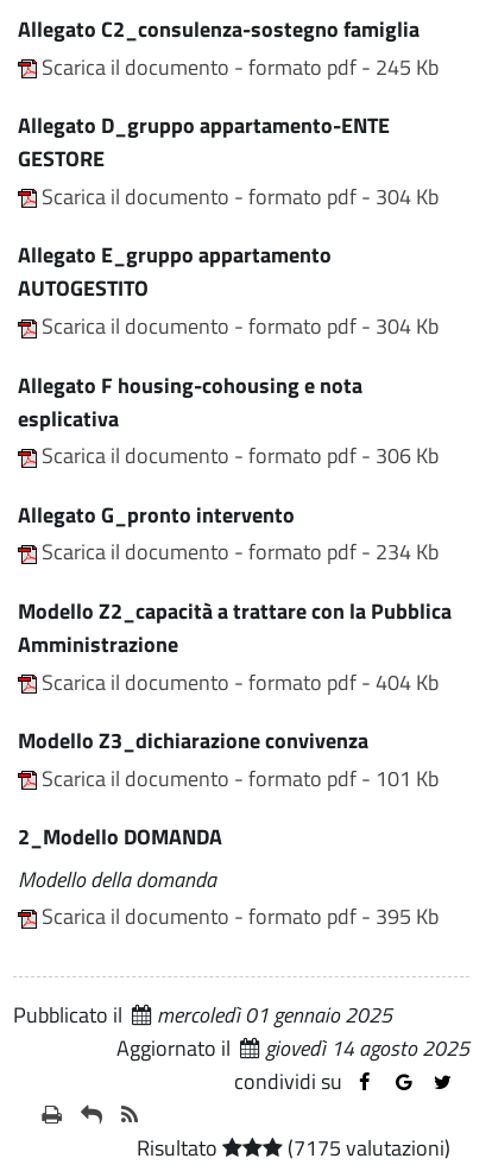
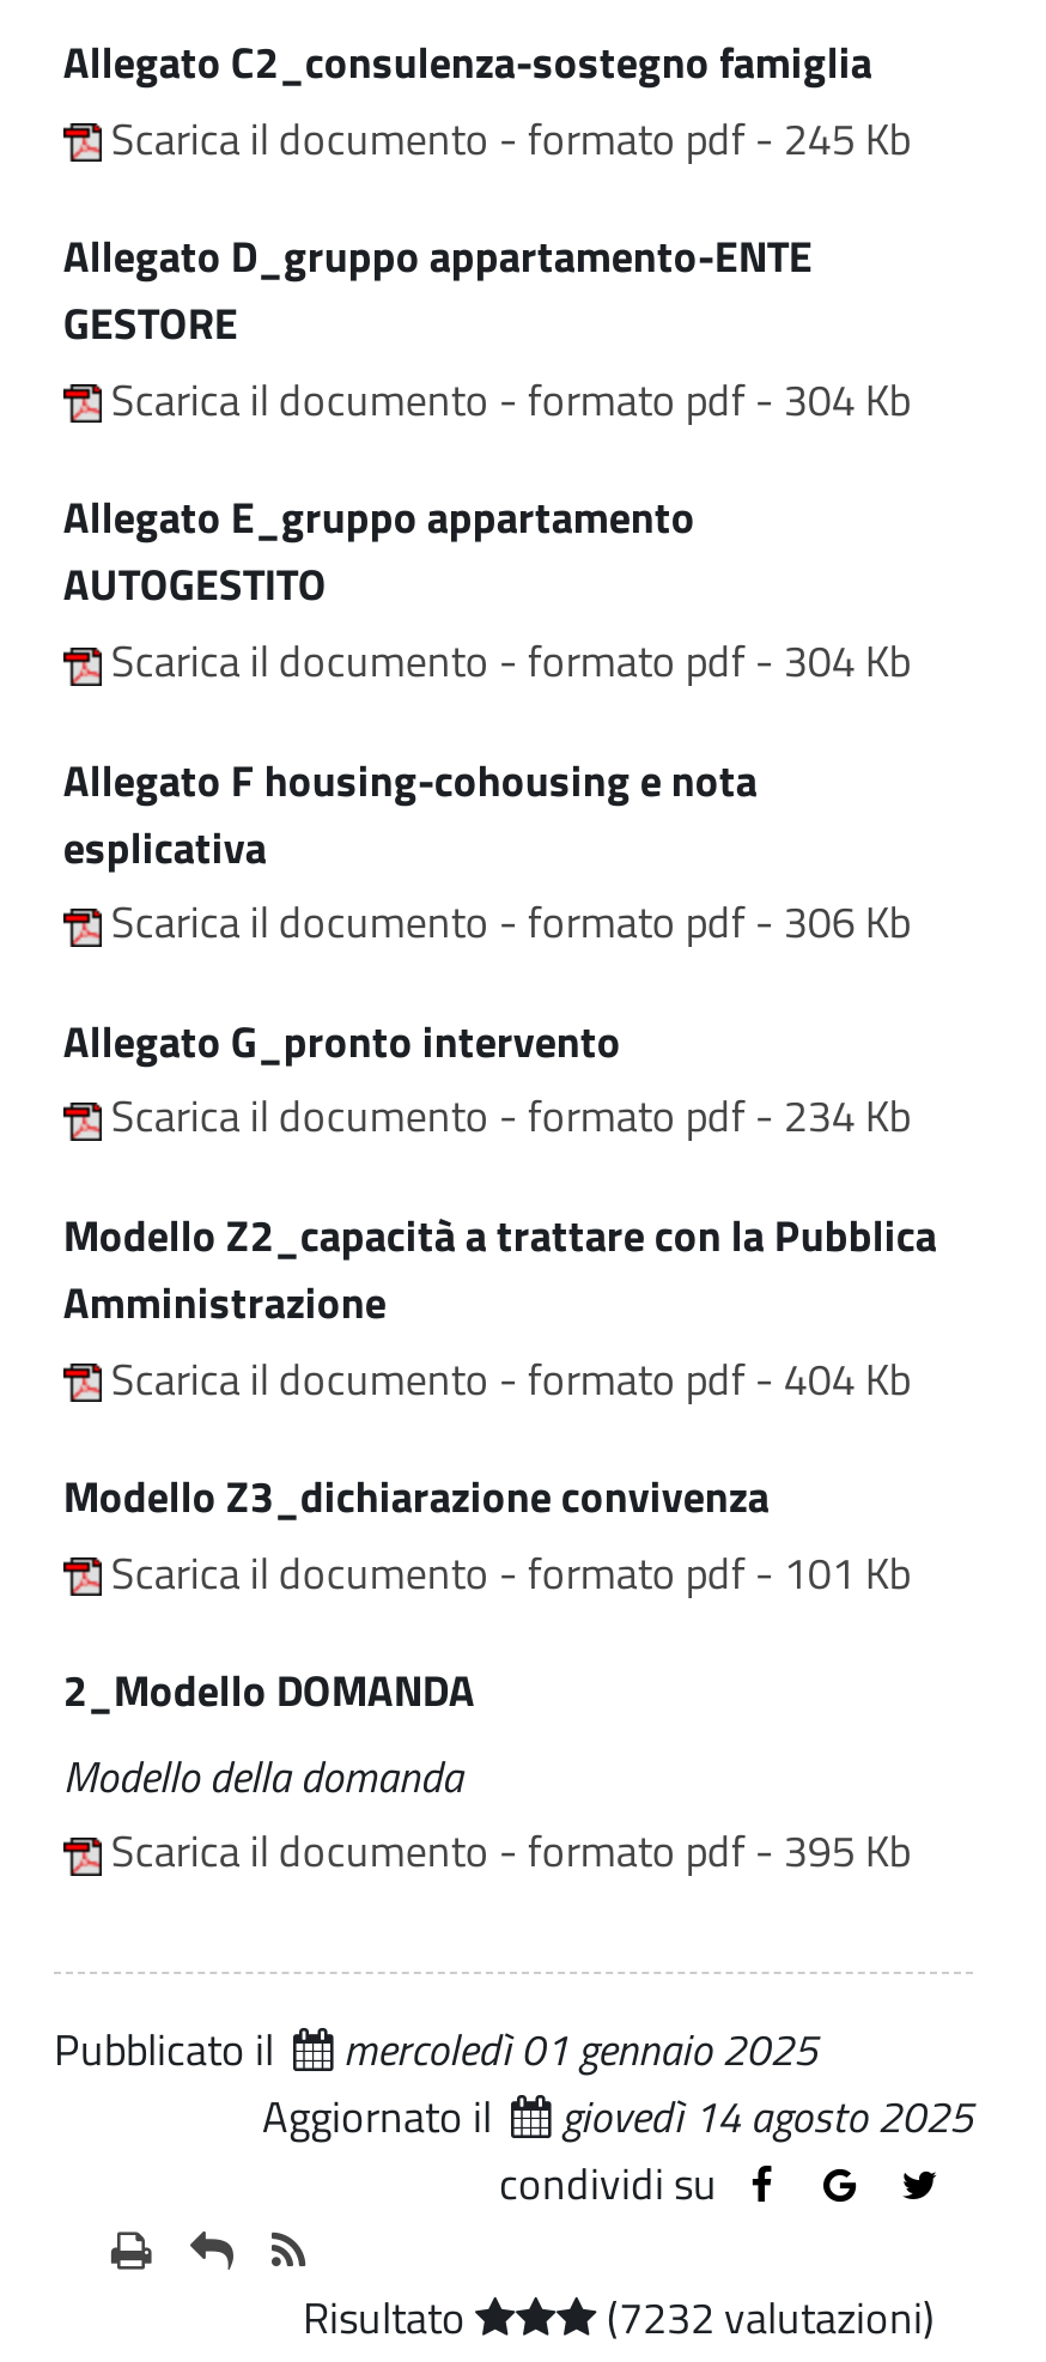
- Risultato (7175 valutazioni)
+ Risultato (7232 valutazioni)
